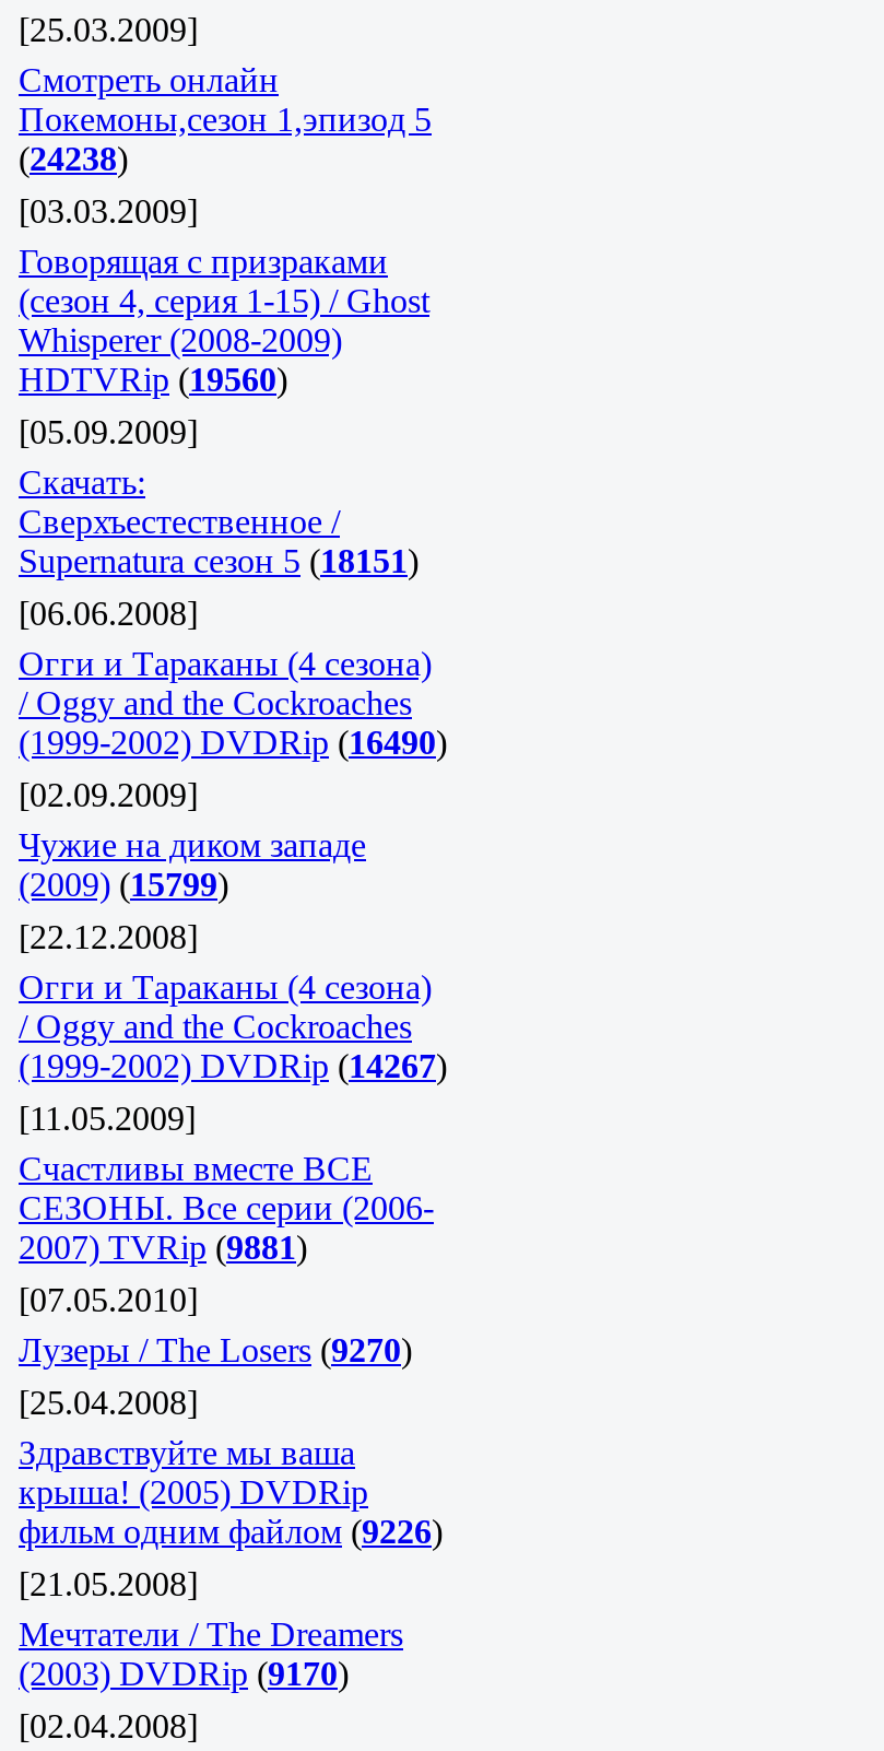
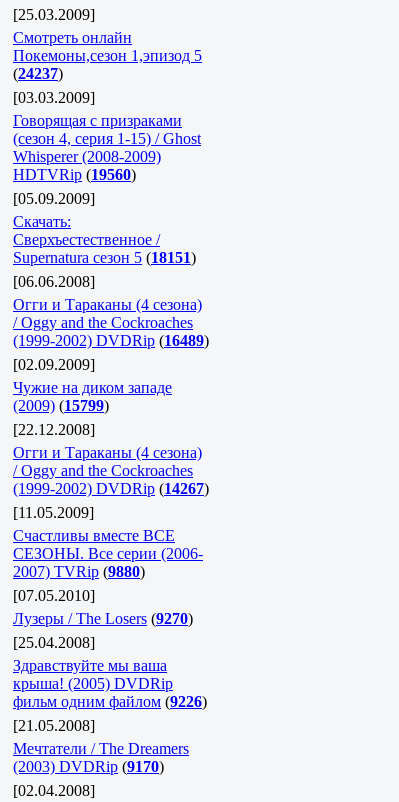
- (24238)
+ (24237)

- (1999-2002) DVDRip (16490)
+ (1999-2002) DVDRip (16489)

- 2007) TVRip (9881)
+ 2007) TVRip (9880)
